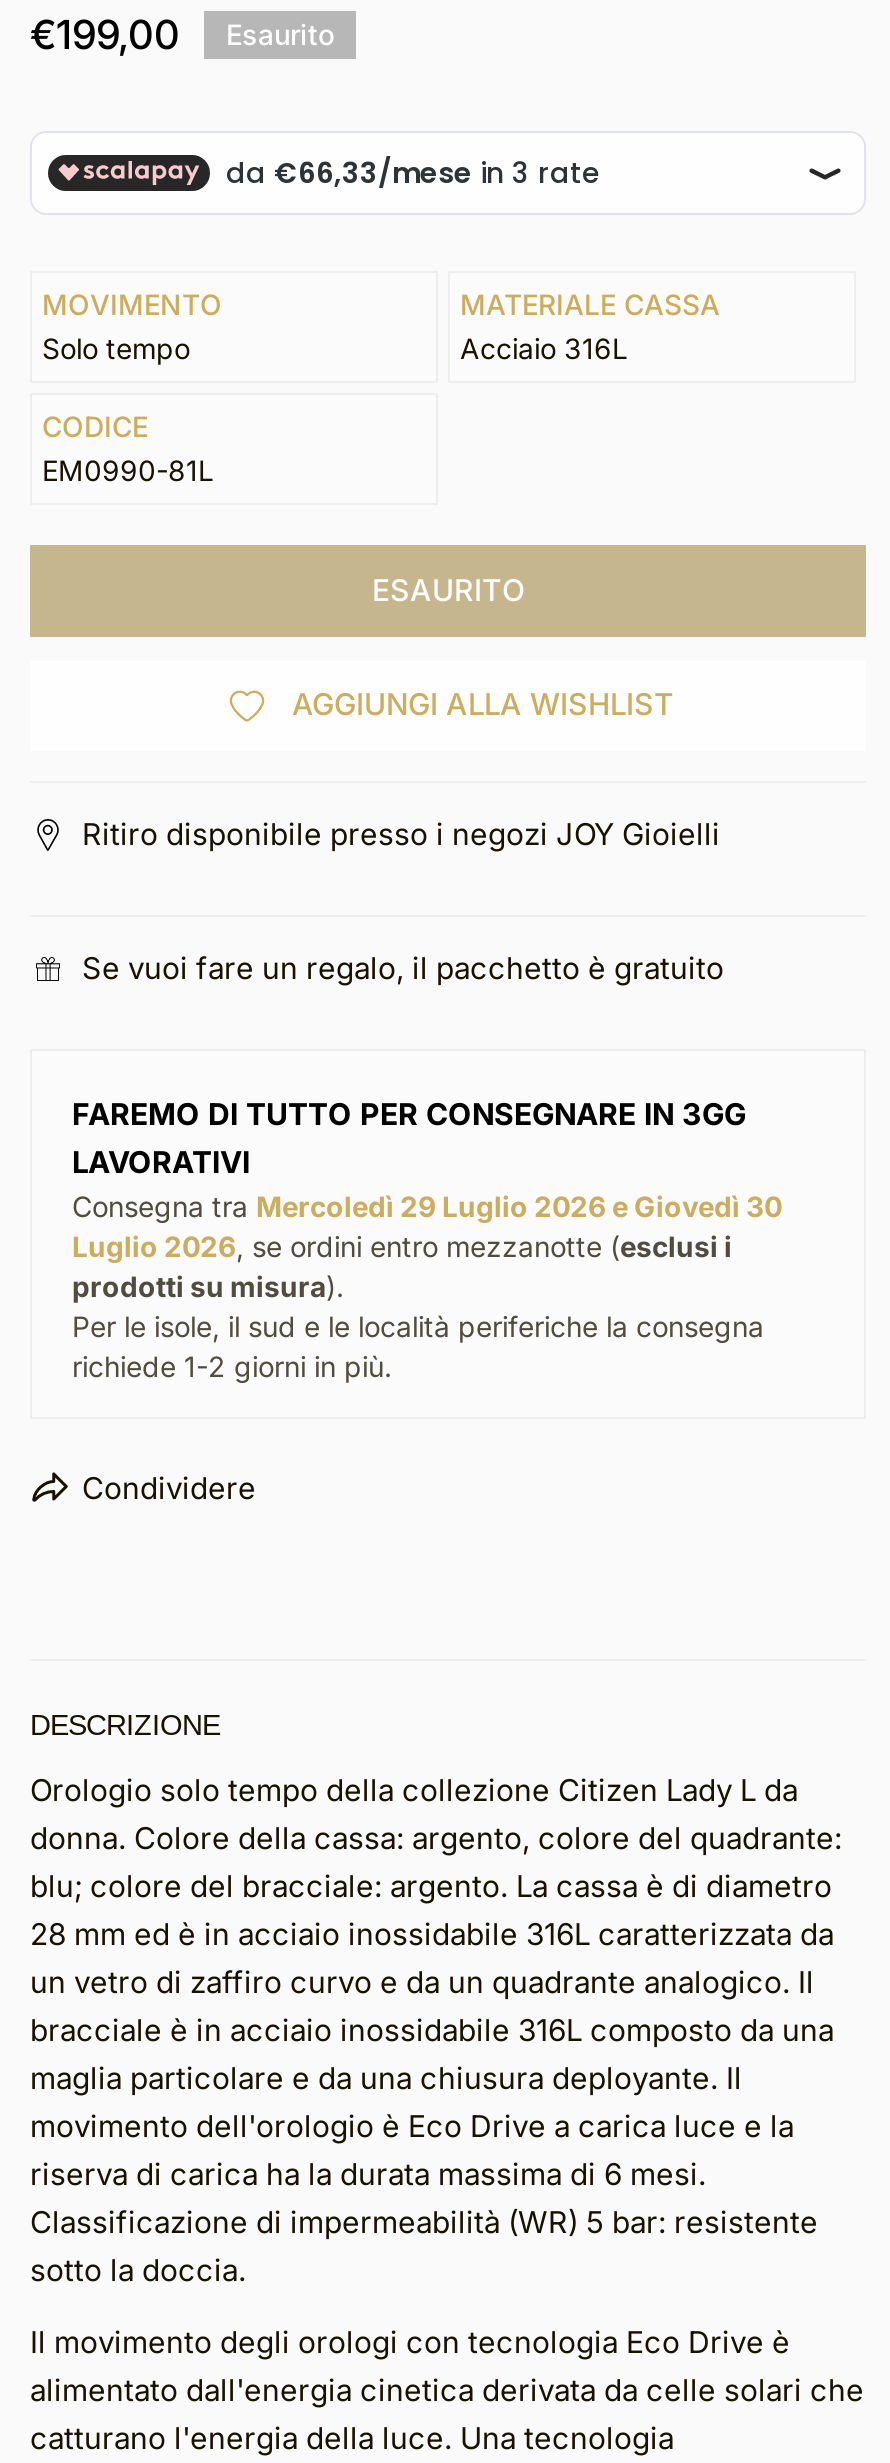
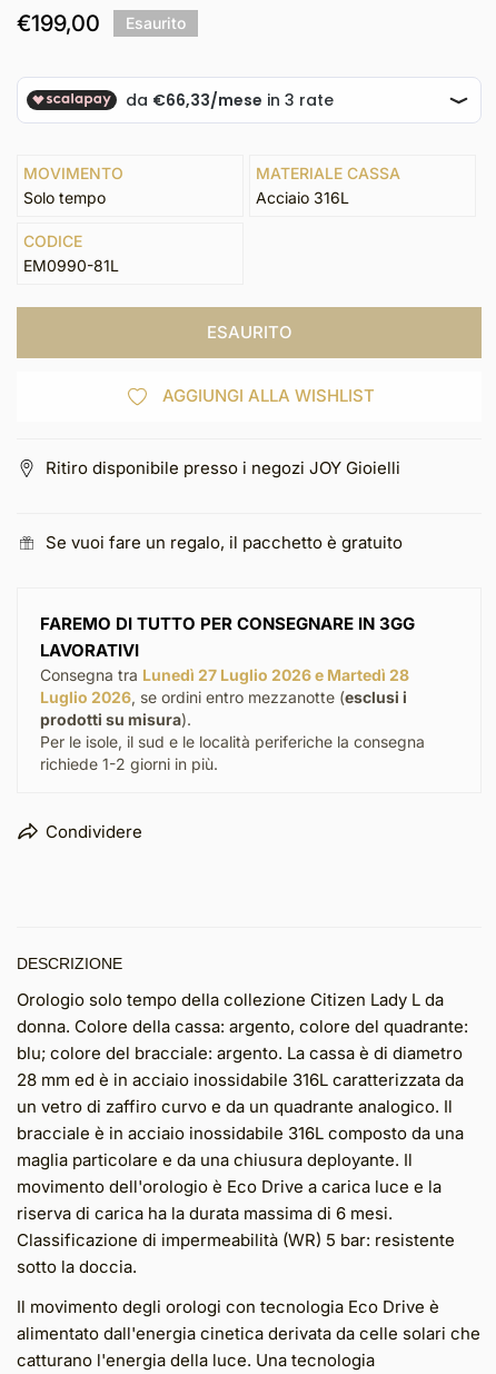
- Consegna tra Mercoledì 29 Luglio 2026 e Giovedì 30
+ Consegna tra Lunedì 27 Luglio 2026 e Martedì 28
